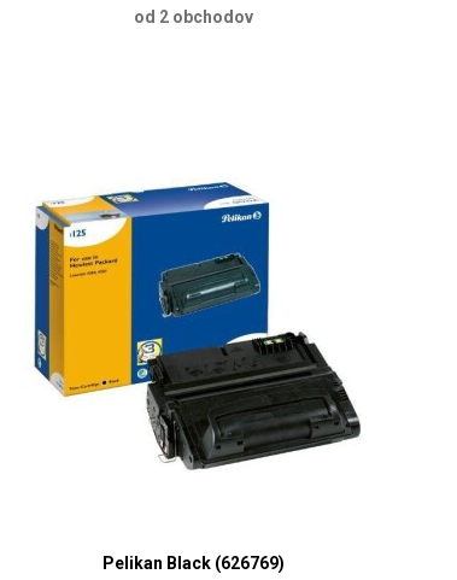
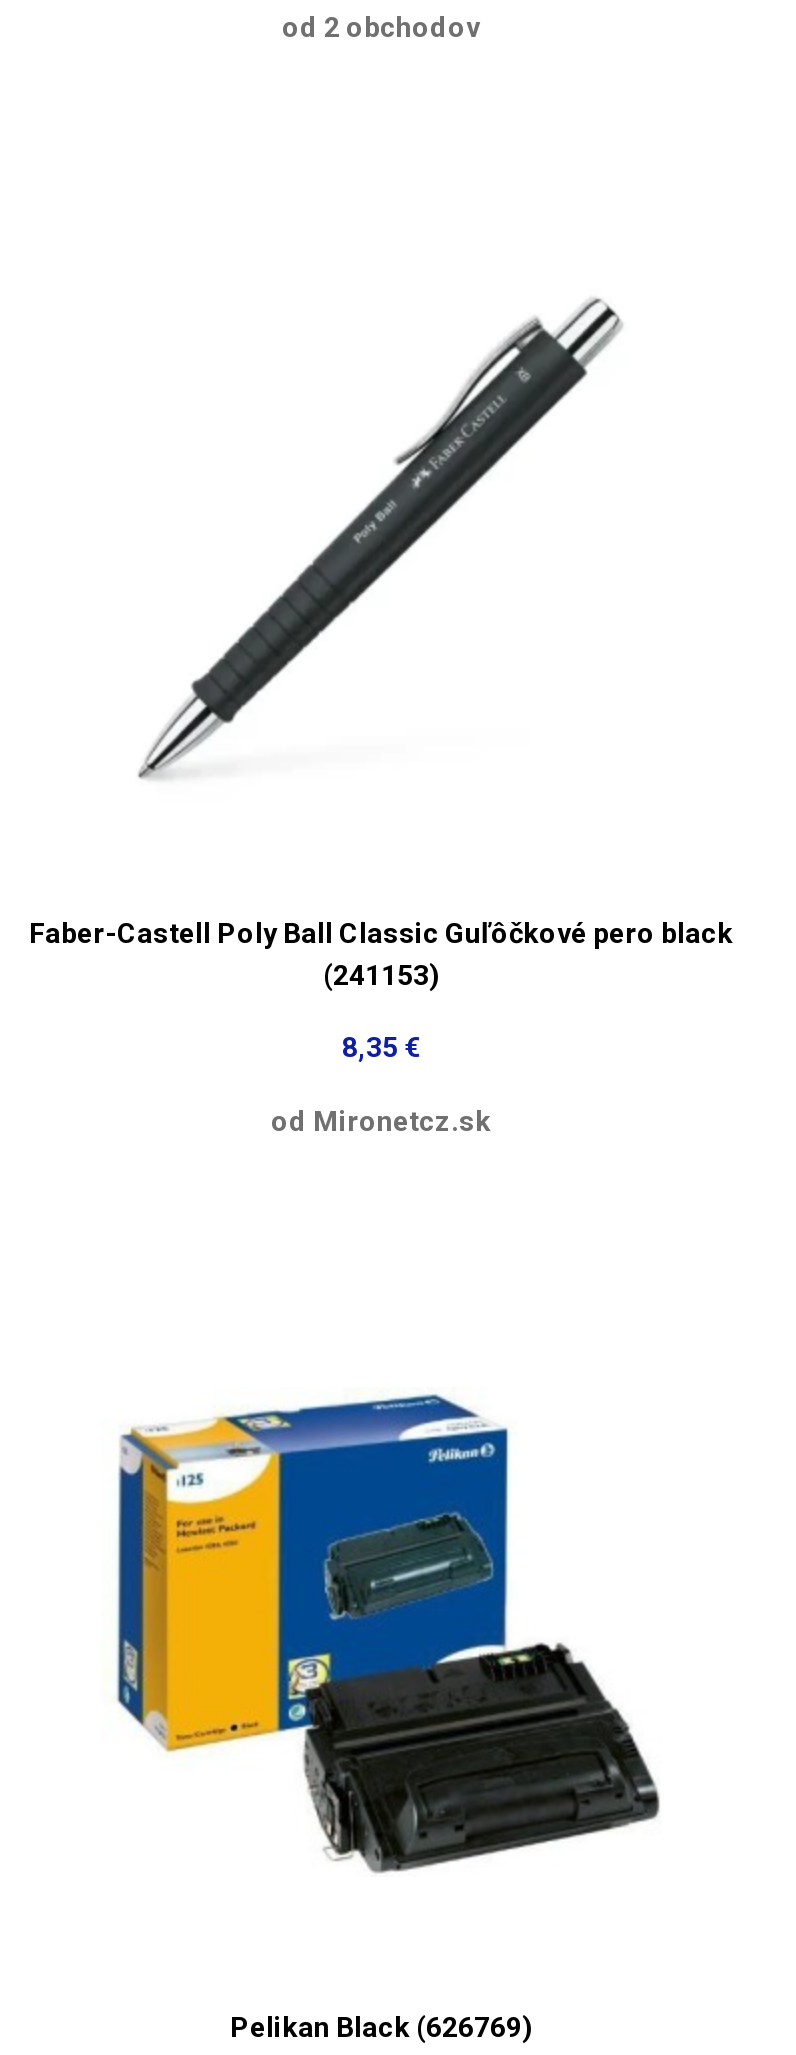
+ Faber-Castell Poly Ball Classic Guľôčkové pero black
+ (241153)
+ 8,35 €
+ od Mironetcz.sk

+ [image]
